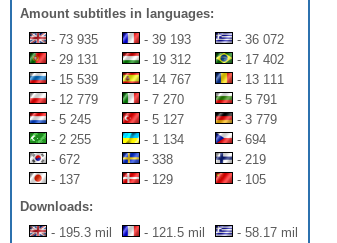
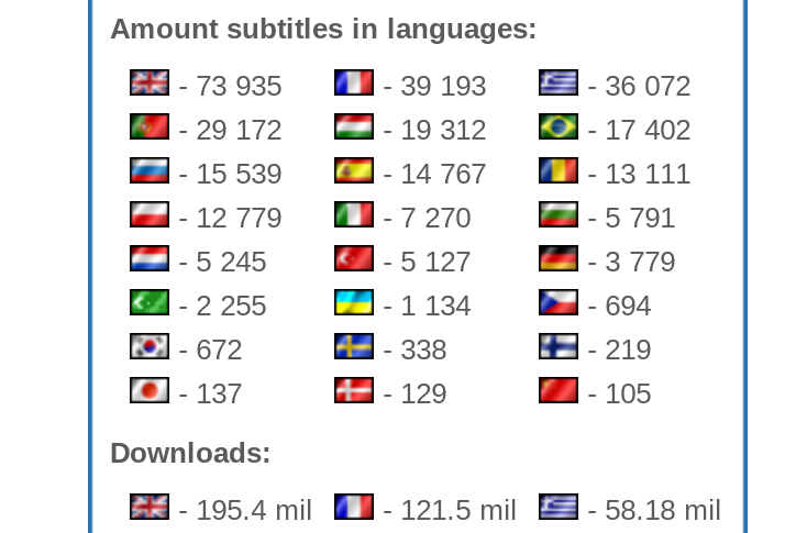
- - 29 131
+ - 29 172

- - 195.3 mil
+ - 195.4 mil

- - 58.17 mil
+ - 58.18 mil
